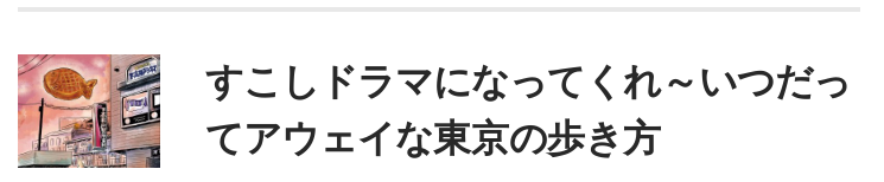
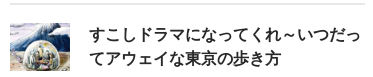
- [image]
+ [image]
